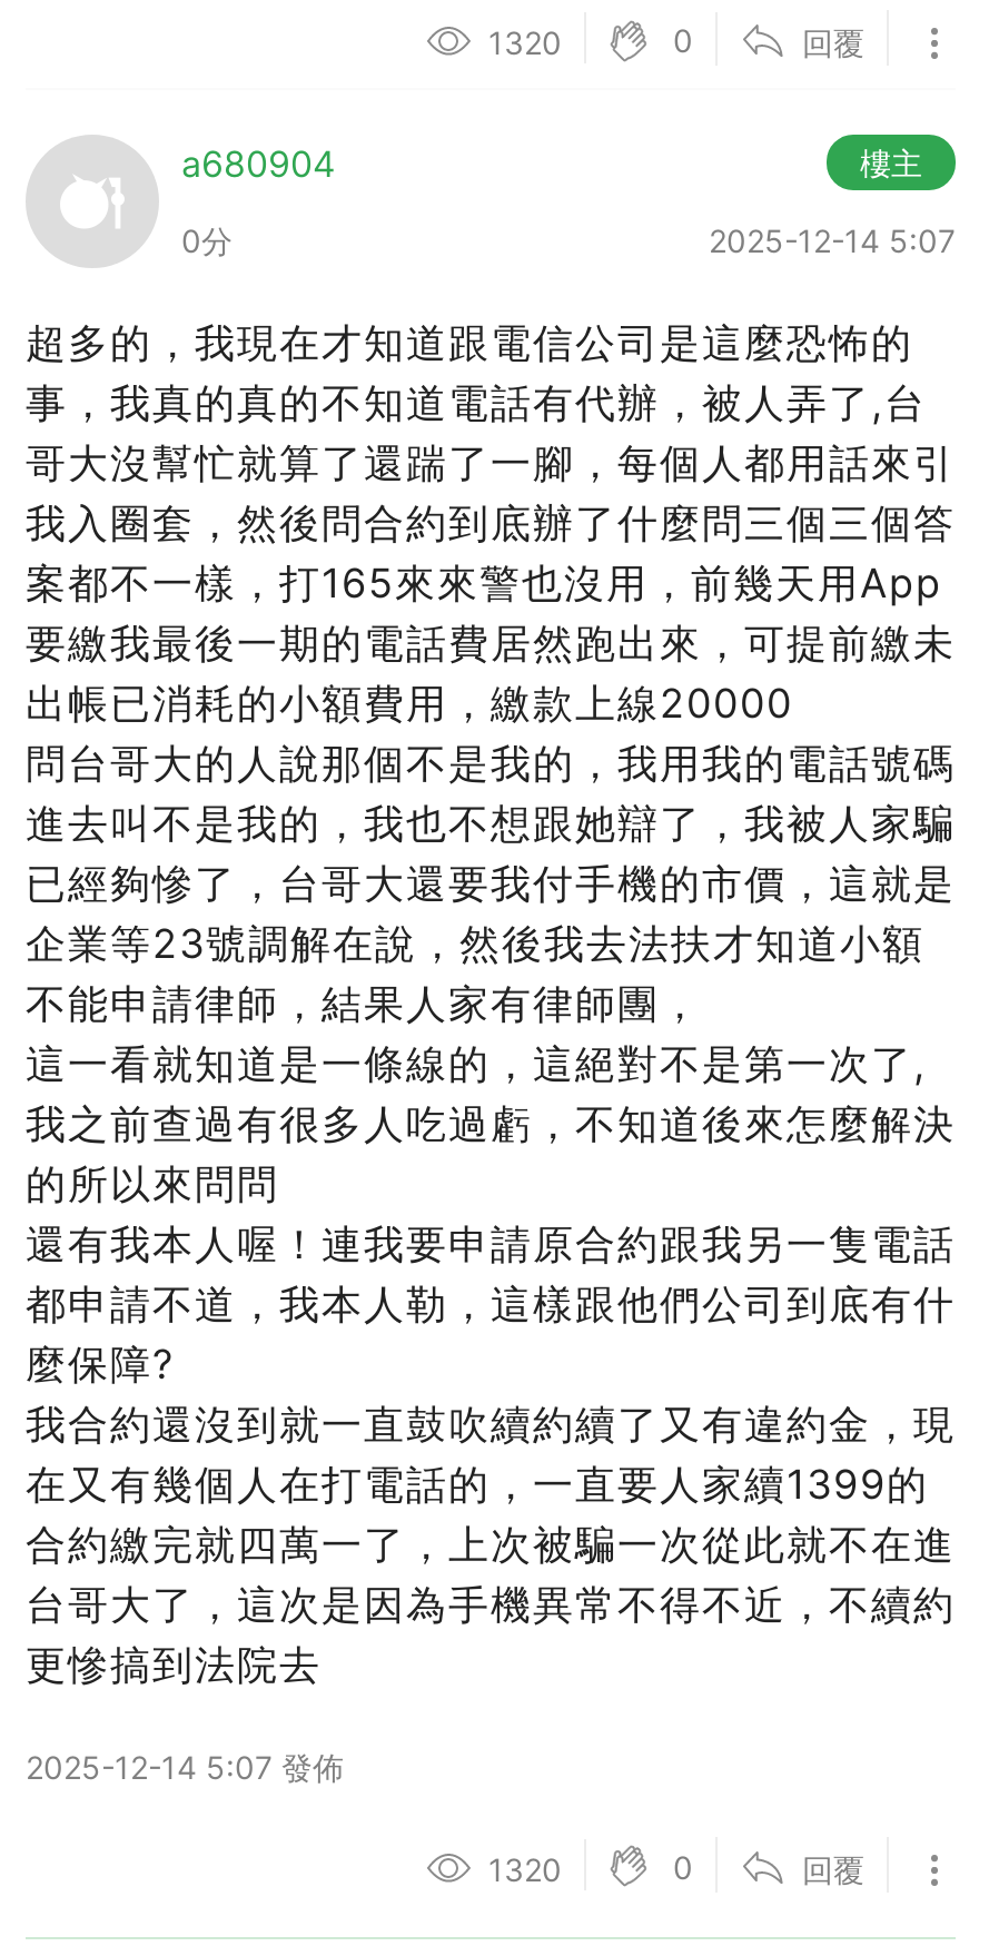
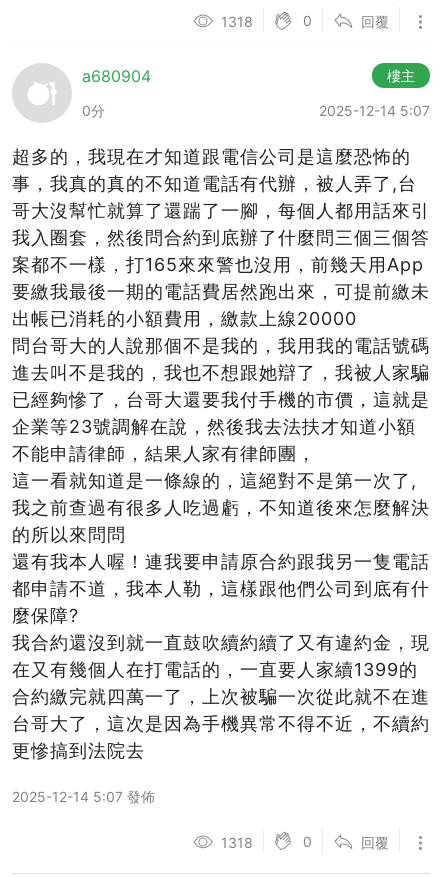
- 1320
+ 1318

- 1320
+ 1318
